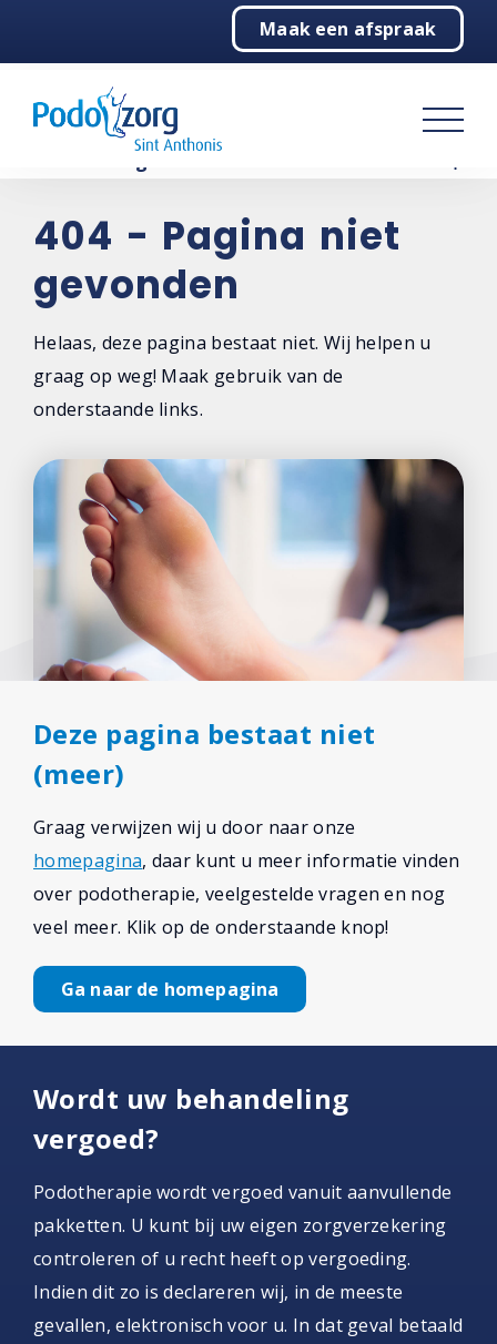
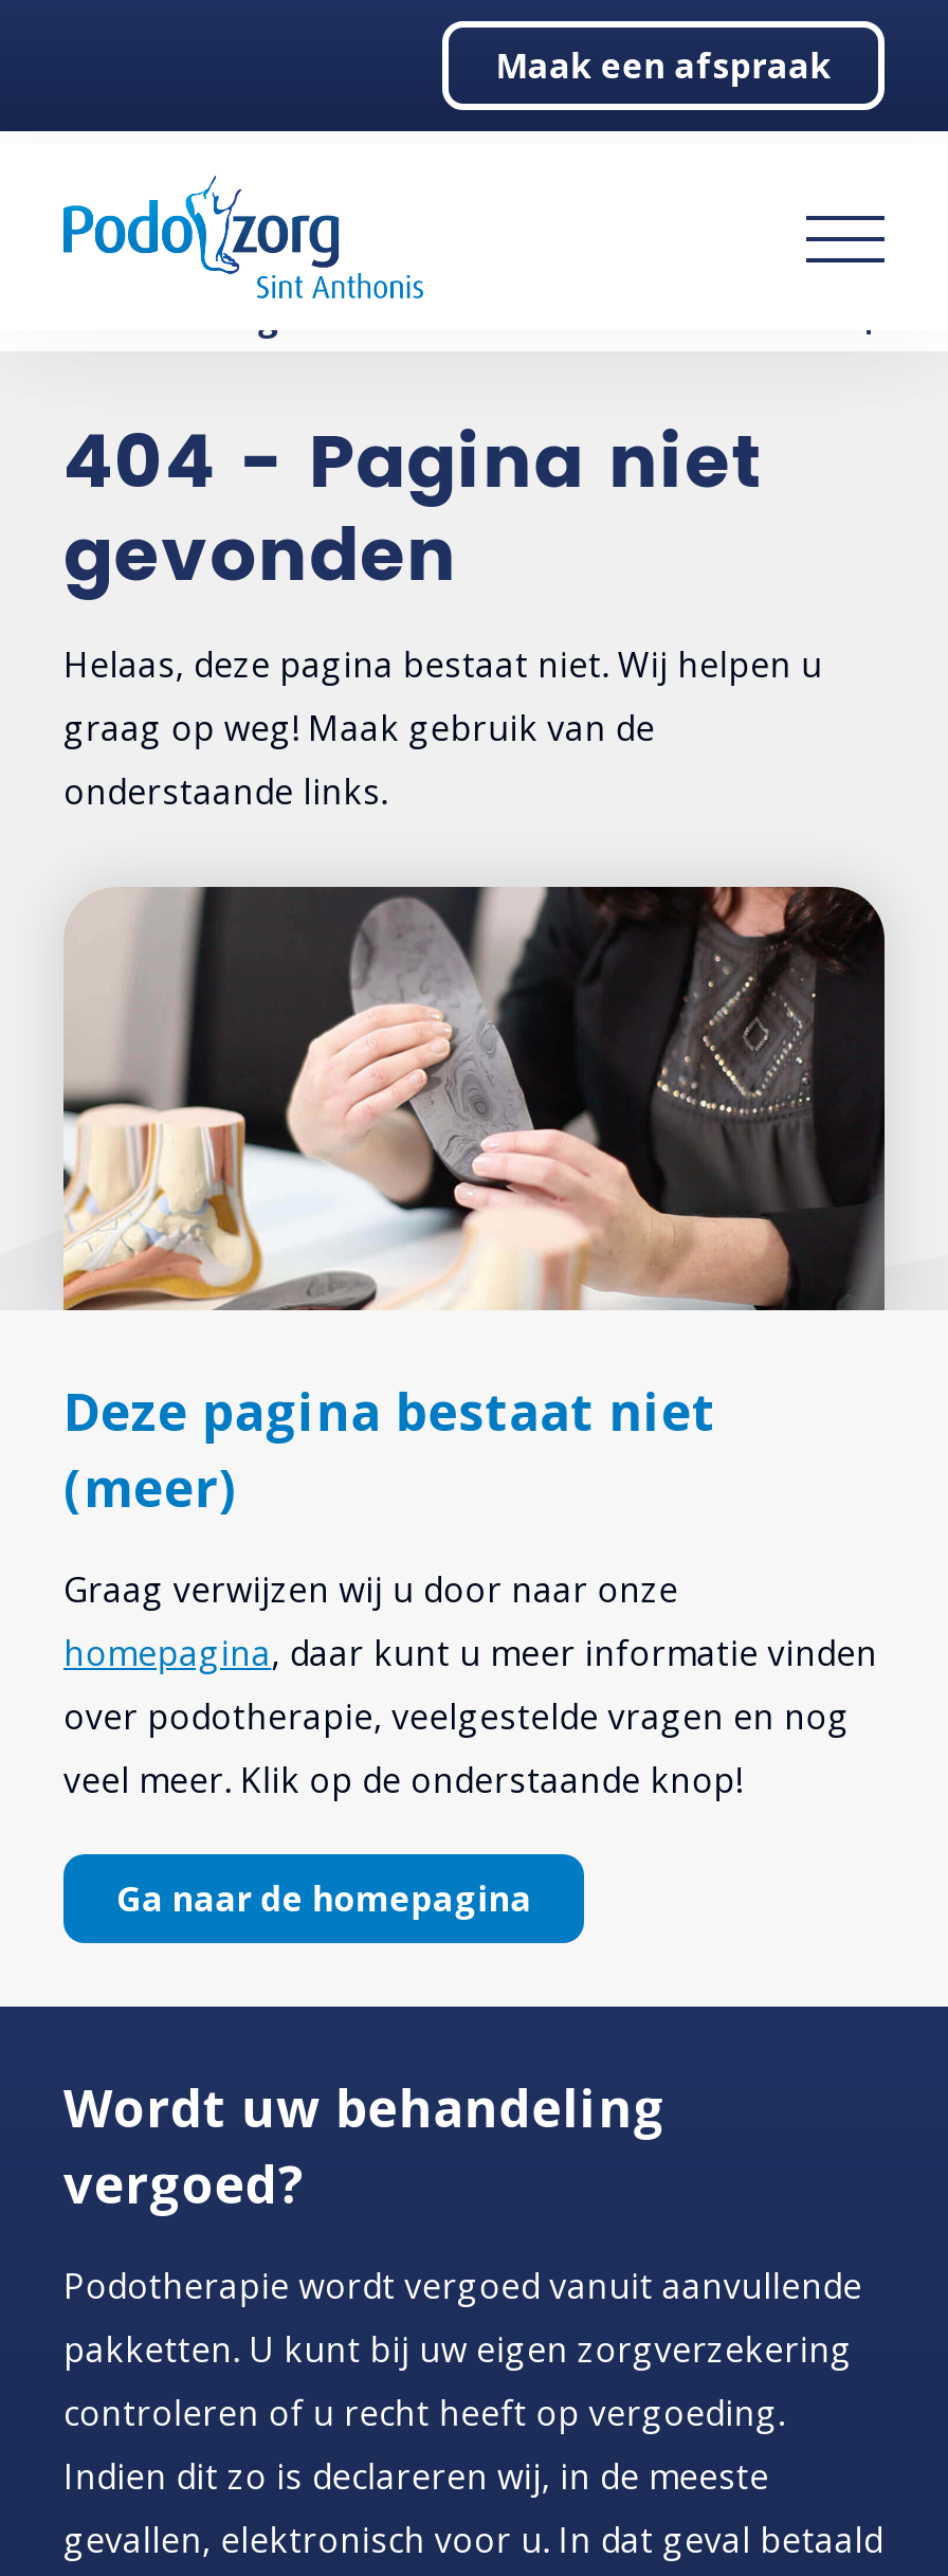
- [image]
+ [image]
